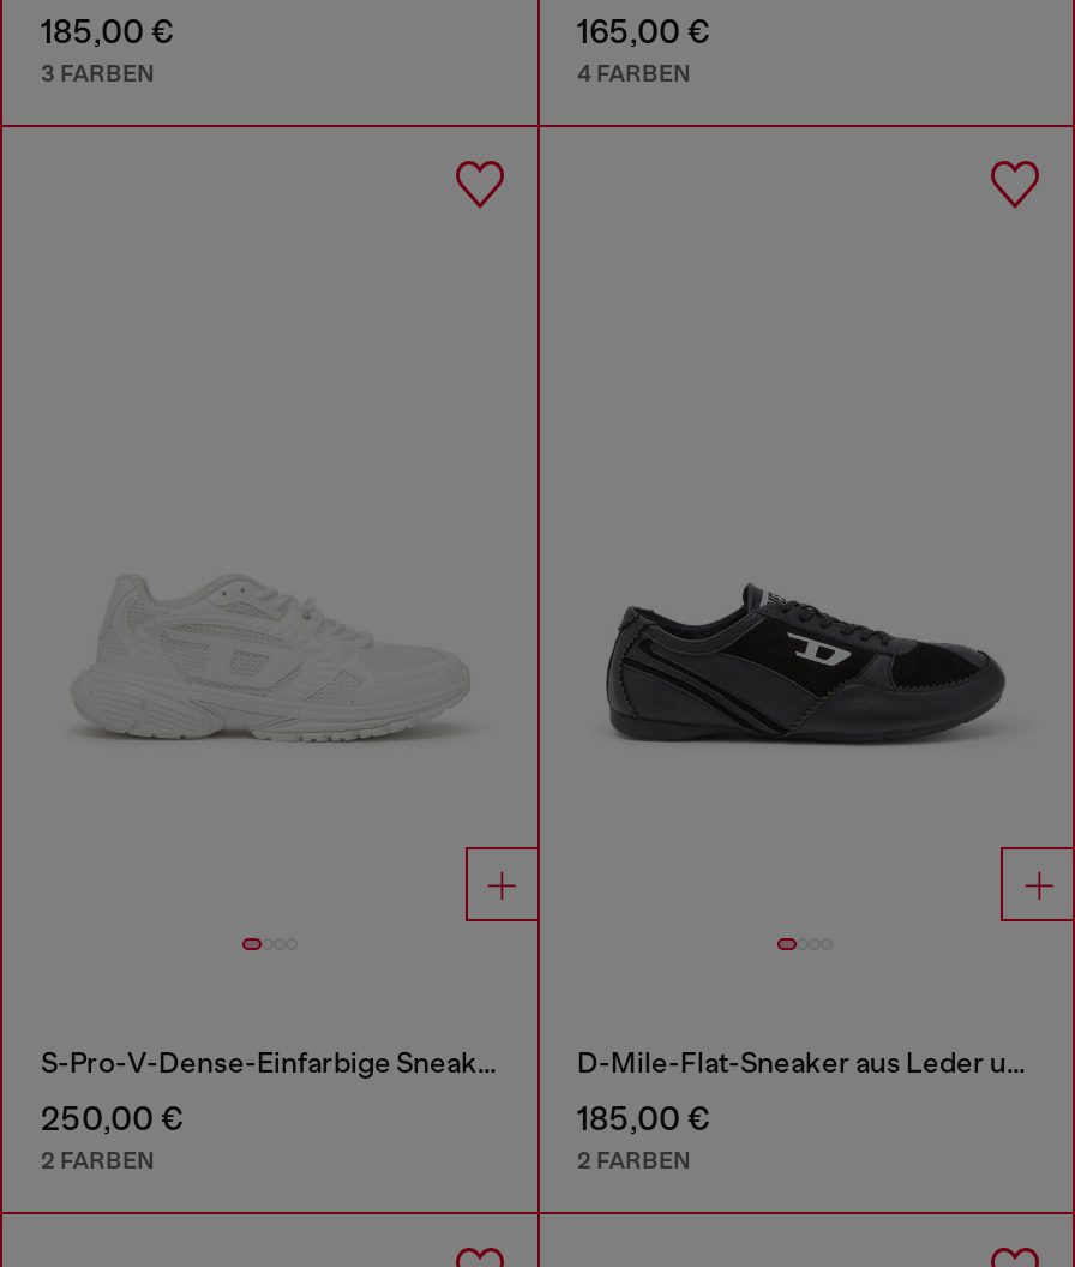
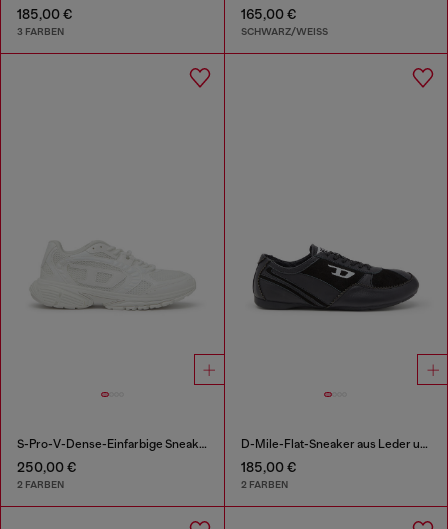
- 4 FARBEN
+ SCHWARZ/WEISS
